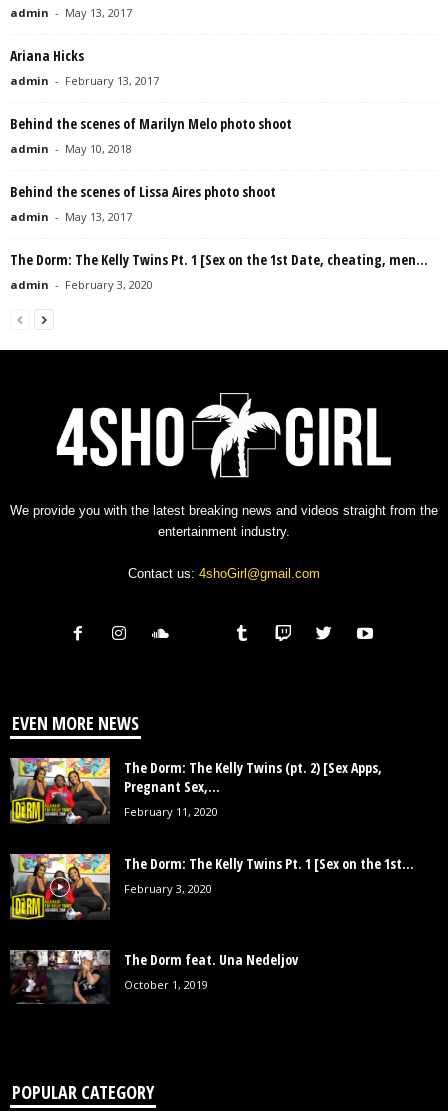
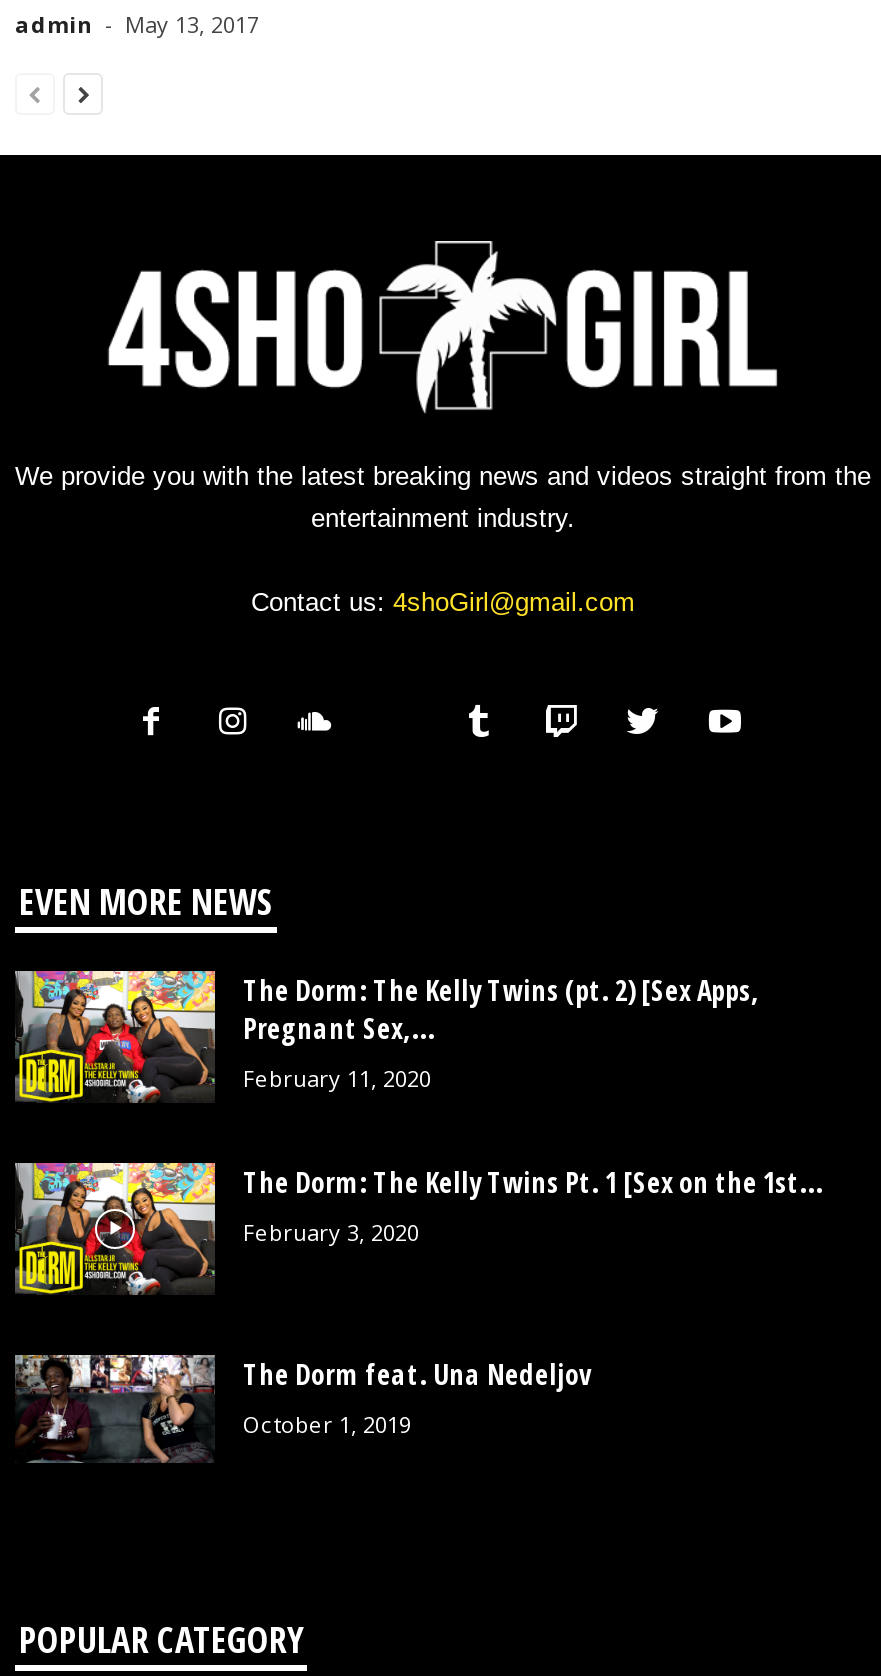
- Ariana Hicks
- admin - February 13, 2017
- Behind the scenes of Marilyn Melo photo shoot
- admin - May 10, 2018
- Behind the scenes of Lissa Aires photo shoot
- admin - May 13, 2017
- The Dorm: The Kelly Twins Pt. 1 [Sex on the 1st Date, cheating, men...
- admin - February 3, 2020
